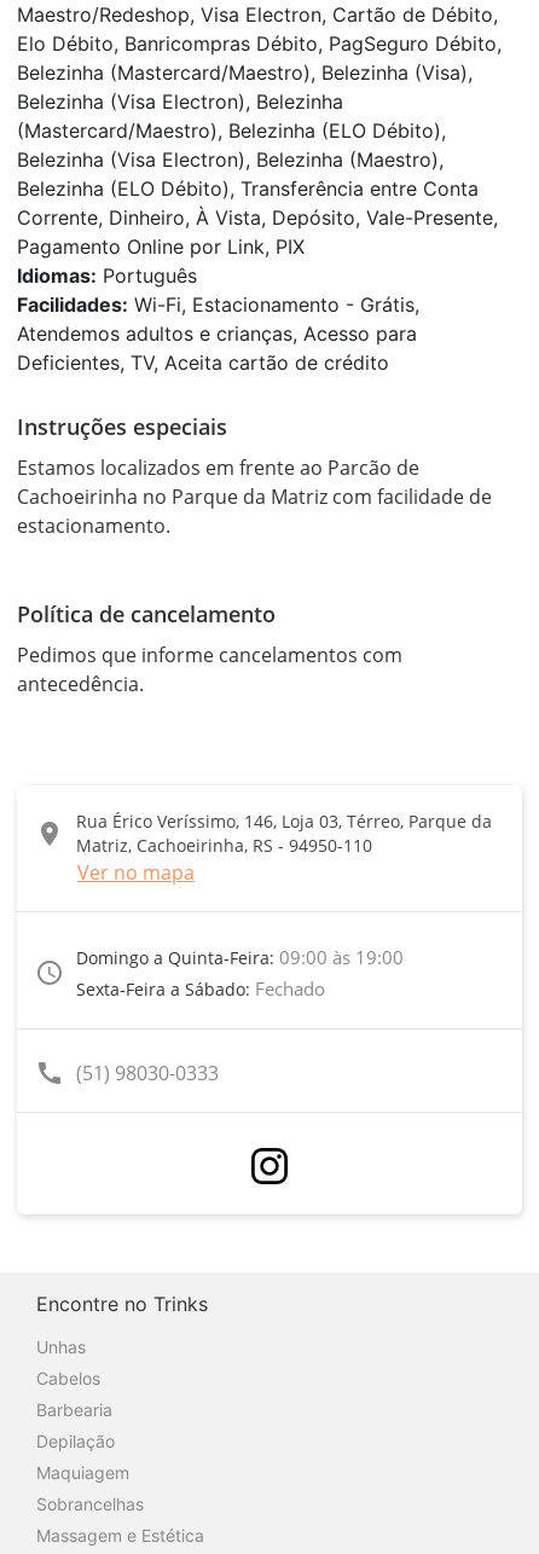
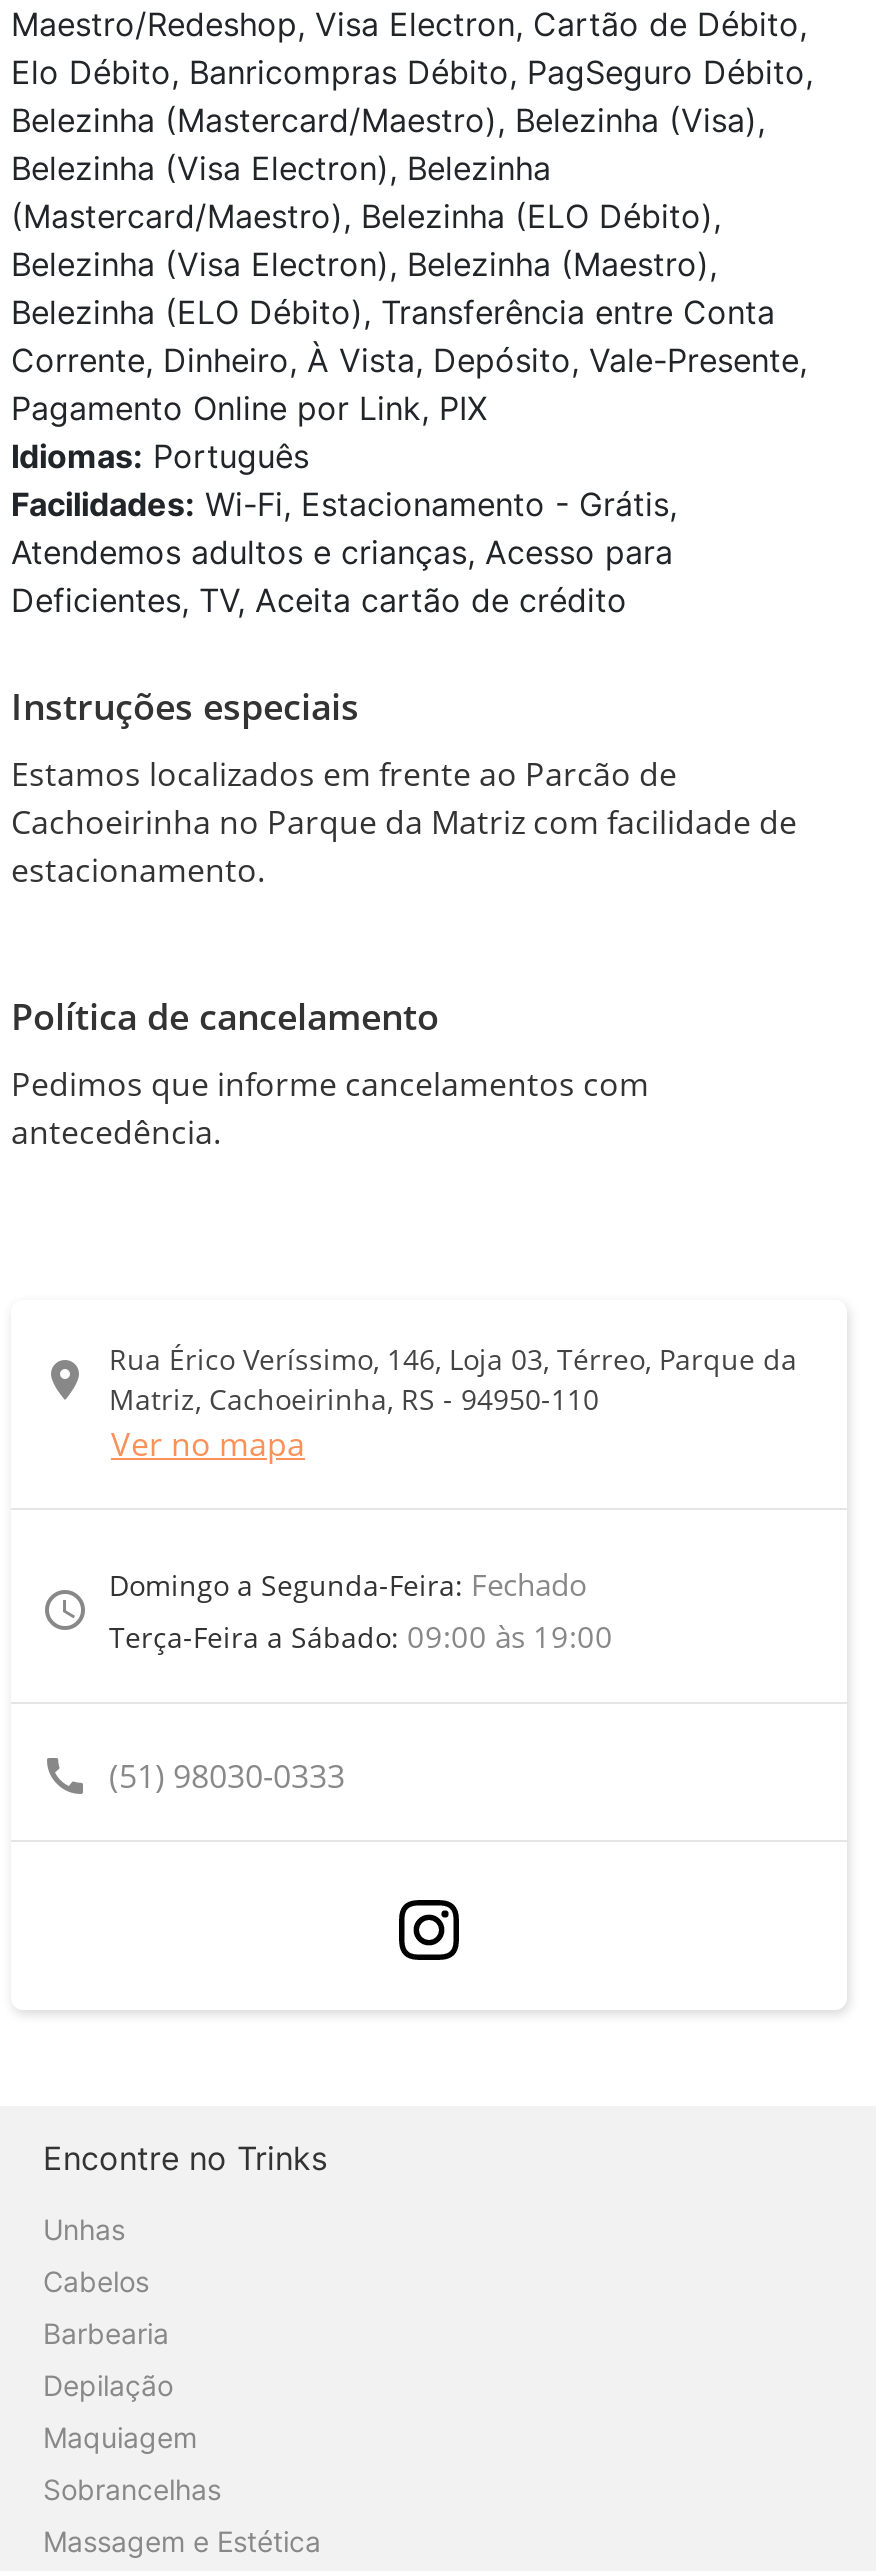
- Domingo a Quinta-Feira: 09:00 às 19:00
- Sexta-Feira a Sábado: Fechado
+ Domingo a Segunda-Feira: Fechado
+ Terça-Feira a Sábado: 09:00 às 19:00
